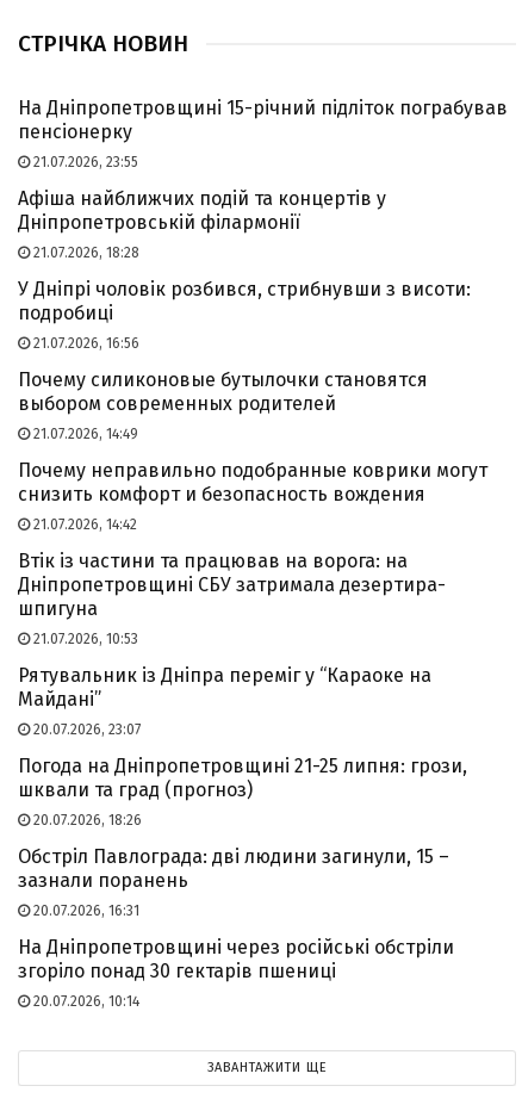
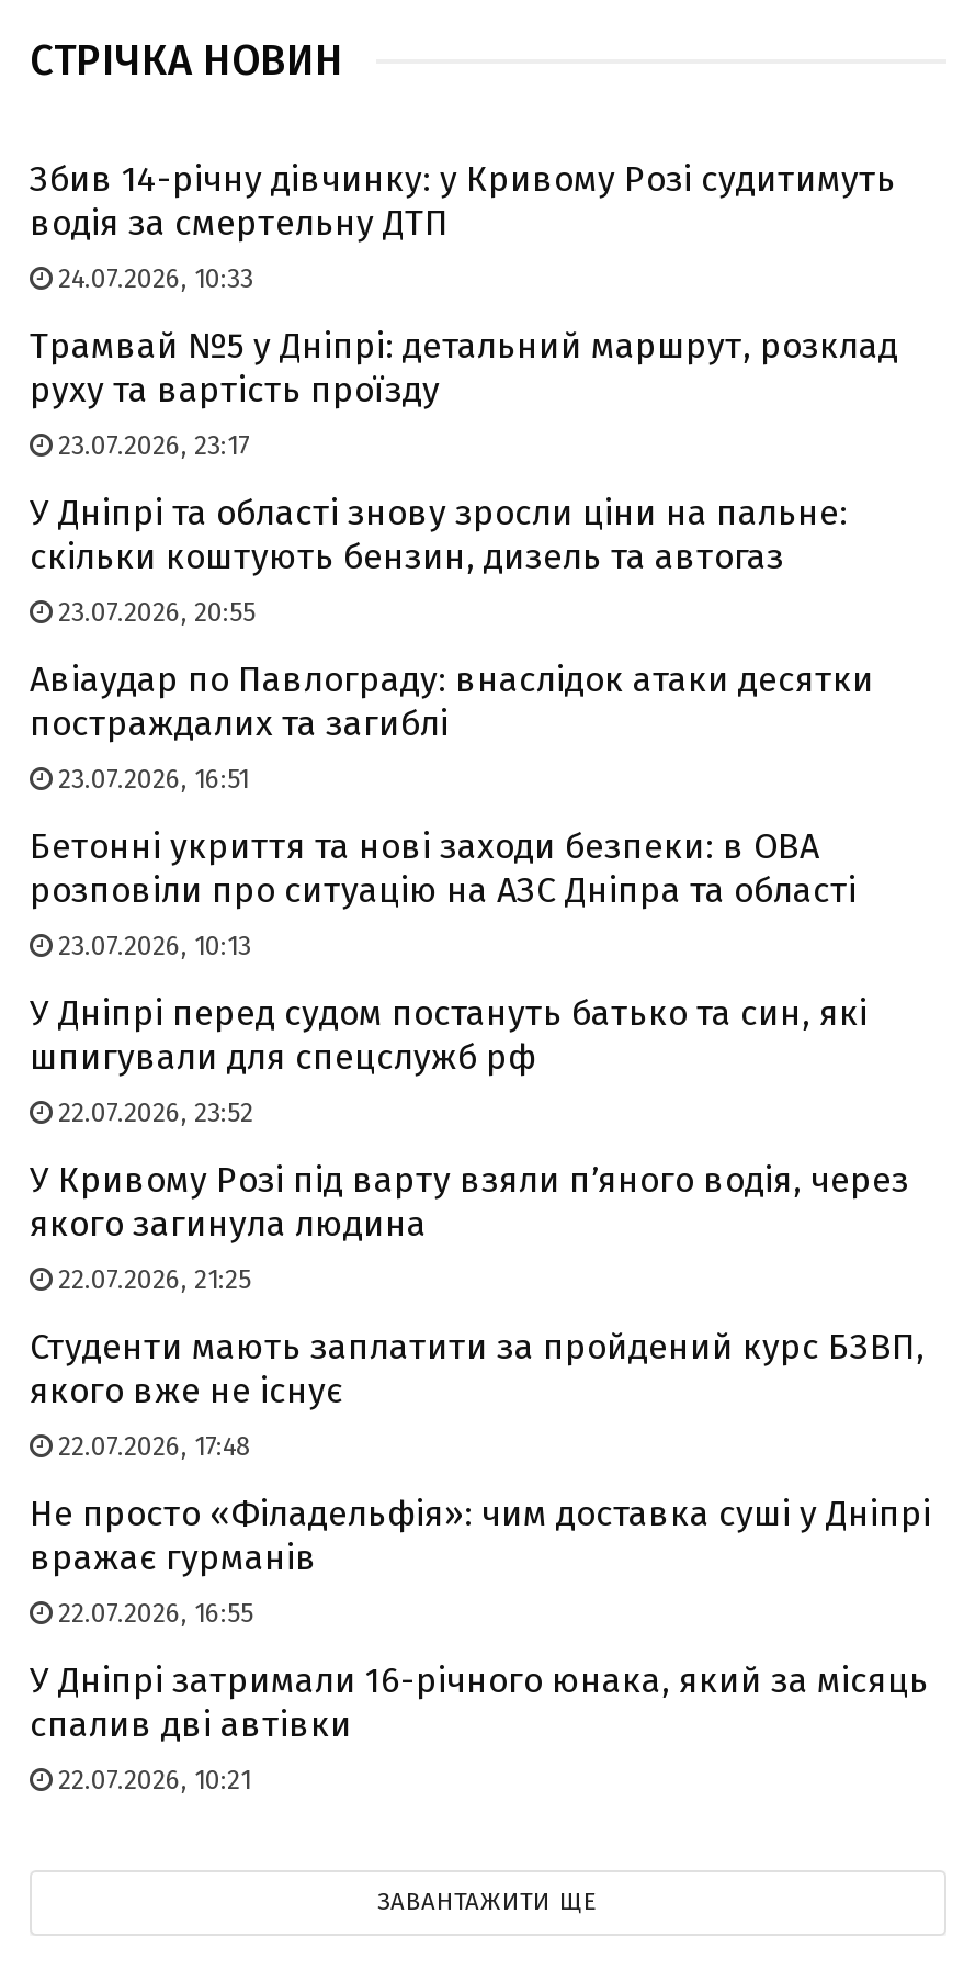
- На Дніпропетровщині 15-річний підліток пограбував
- пенсіонерку
+ Збив 14-річну дівчинку: у Кривому Розі судитимуть
+ водія за смертельну ДТП

- 21.07.2026, 23:55
+ 24.07.2026, 10:33

- Афіша найближчих подій та концертів у
- Дніпропетровській філармонії
+ Трамвай №5 у Дніпрі: детальний маршрут, розклад
+ руху та вартість проїзду

- 21.07.2026, 18:28
+ 23.07.2026, 23:17

- У Дніпрі чоловік розбився, стрибнувши з висоти:
- подробиці
+ У Дніпрі та області знову зросли ціни на пальне:
+ скільки коштують бензин, дизель та автогаз

- 21.07.2026, 16:56
+ 23.07.2026, 20:55

- Почему силиконовые бутылочки становятся
- выбором современных родителей
+ Авіаудар по Павлограду: внаслідок атаки десятки
+ постраждалих та загиблі

- 21.07.2026, 14:49
+ 23.07.2026, 16:51

- Почему неправильно подобранные коврики могут
- снизить комфорт и безопасность вождения
+ Бетонні укриття та нові заходи безпеки: в ОВА
+ розповіли про ситуацію на АЗС Дніпра та області

- 21.07.2026, 14:42
+ 23.07.2026, 10:13

- Втік із частини та працював на ворога: на
- Дніпропетровщині СБУ затримала дезертира-
- шпигуна
+ У Дніпрі перед судом постануть батько та син, які
+ шпигували для спецслужб рф

- 21.07.2026, 10:53
+ 22.07.2026, 23:52

- Рятувальник із Дніпра переміг у “Караоке на
- Майдані”
+ У Кривому Розі під варту взяли п’яного водія, через
+ якого загинула людина

- 20.07.2026, 23:07
+ 22.07.2026, 21:25

- Погода на Дніпропетровщині 21-25 липня: грози,
- шквали та град (прогноз)
+ Студенти мають заплатити за пройдений курс БЗВП,
+ якого вже не існує

- 20.07.2026, 18:26
+ 22.07.2026, 17:48

- Обстріл Павлограда: дві людини загинули, 15 –
- зазнали поранень
+ Не просто «Філадельфія»: чим доставка суші у Дніпрі
+ вражає гурманів

- 20.07.2026, 16:31
+ 22.07.2026, 16:55

- На Дніпропетровщині через російські обстріли
- згоріло понад 30 гектарів пшениці
+ У Дніпрі затримали 16-річного юнака, який за місяць
+ спалив дві автівки

- 20.07.2026, 10:14
+ 22.07.2026, 10:21
